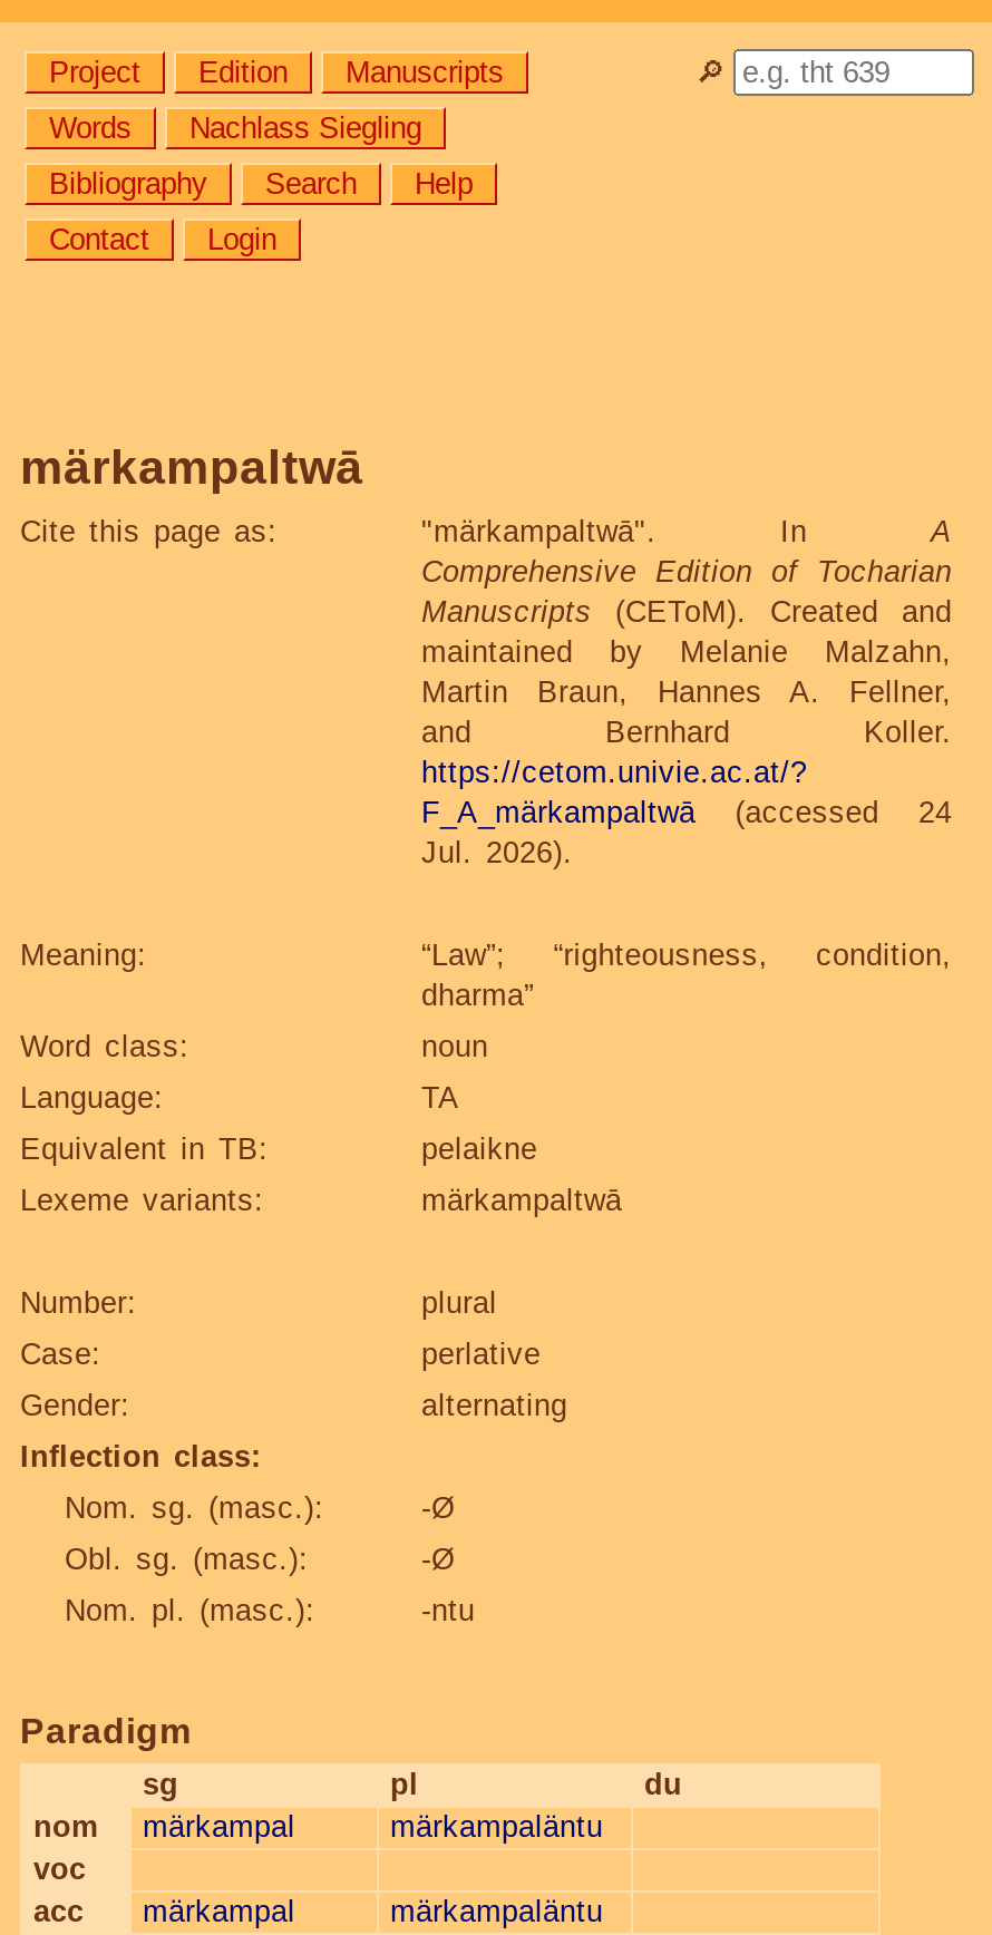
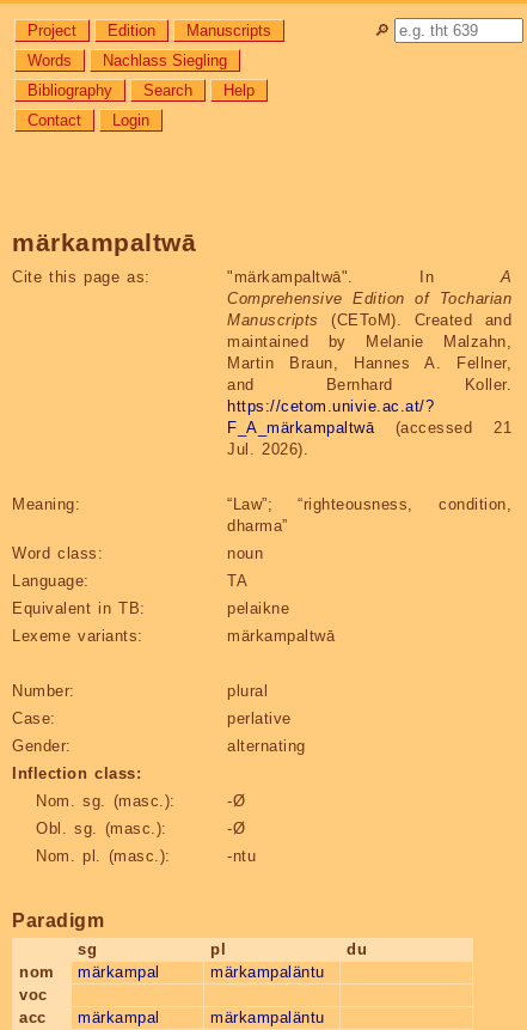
- F_A_märkampaltwā (accessed 24
+ F_A_märkampaltwā (accessed 21
